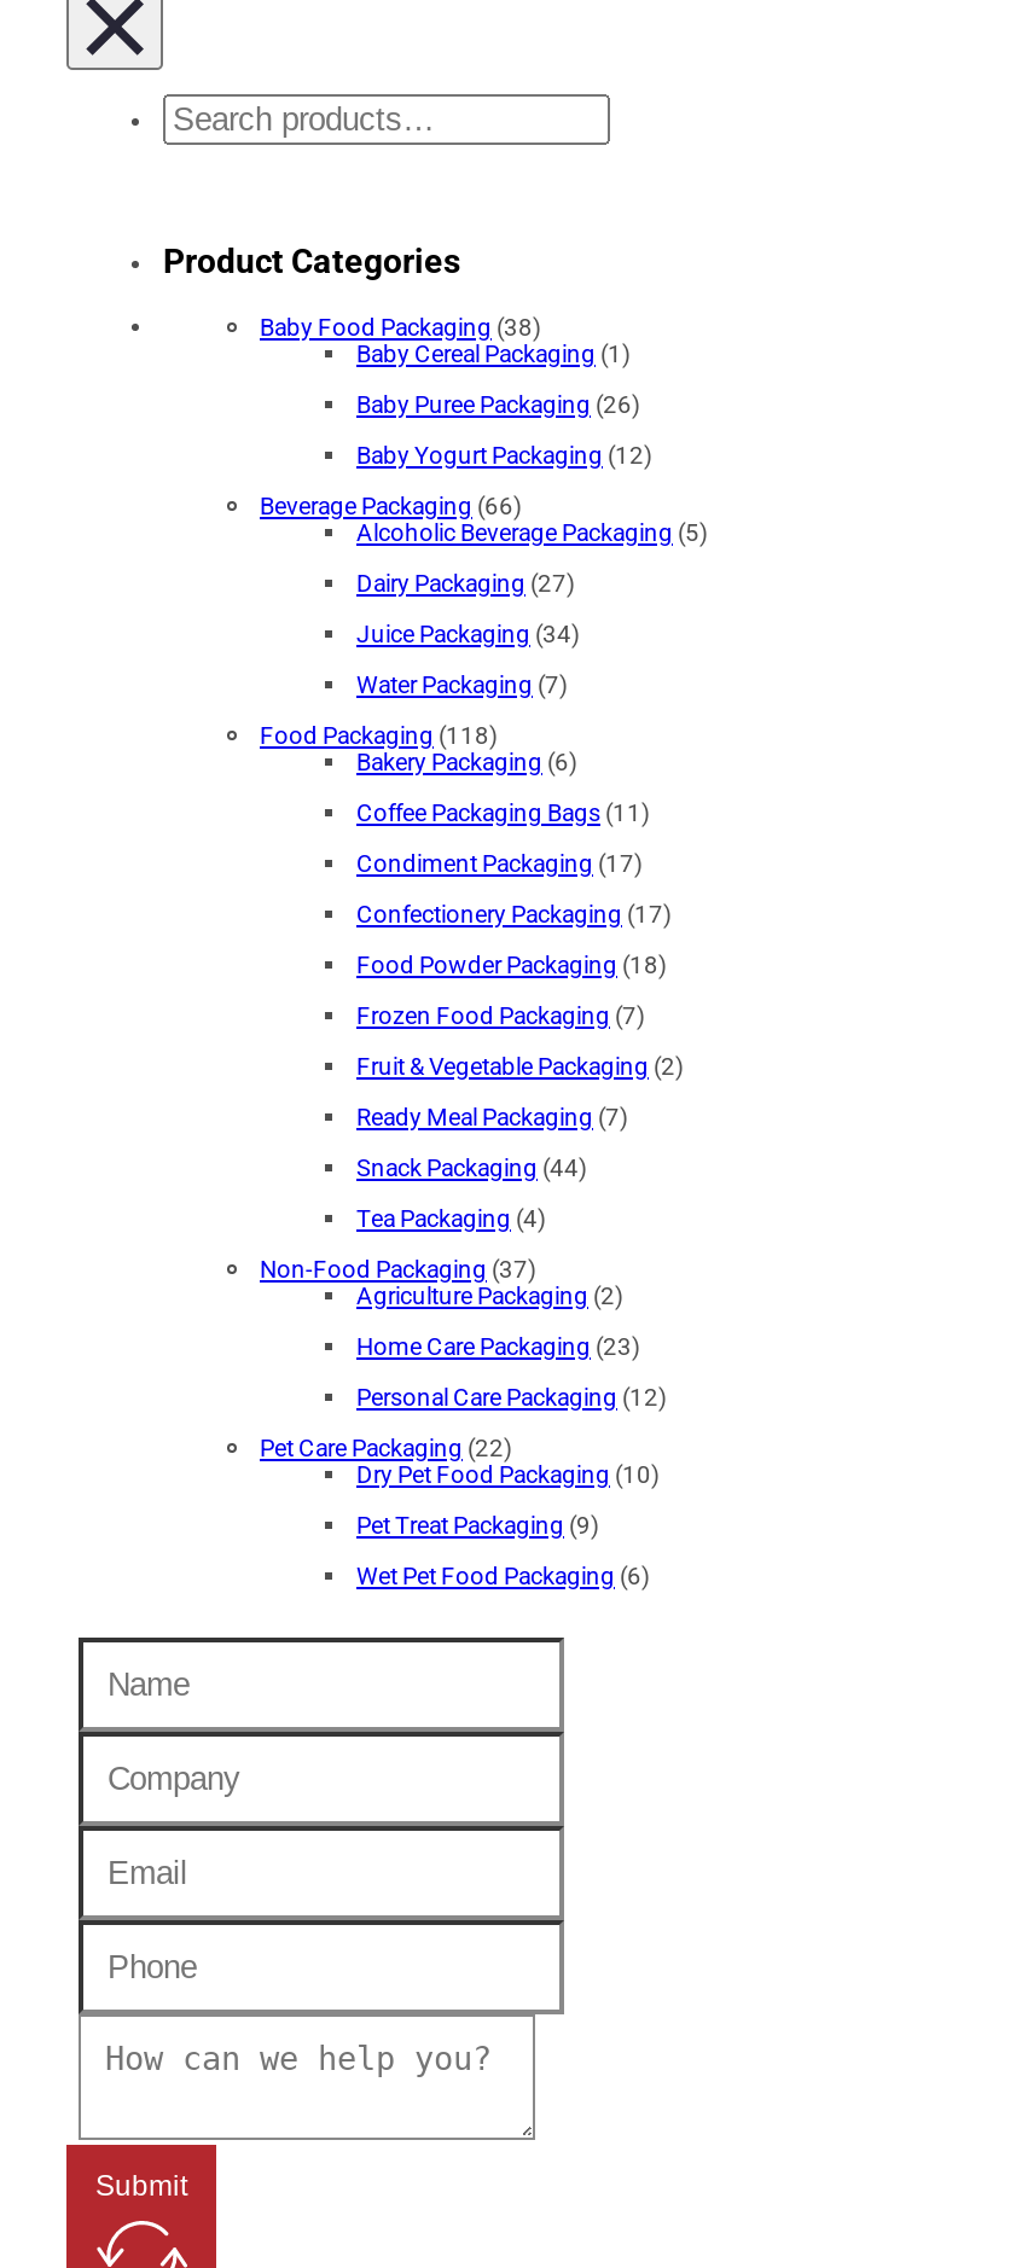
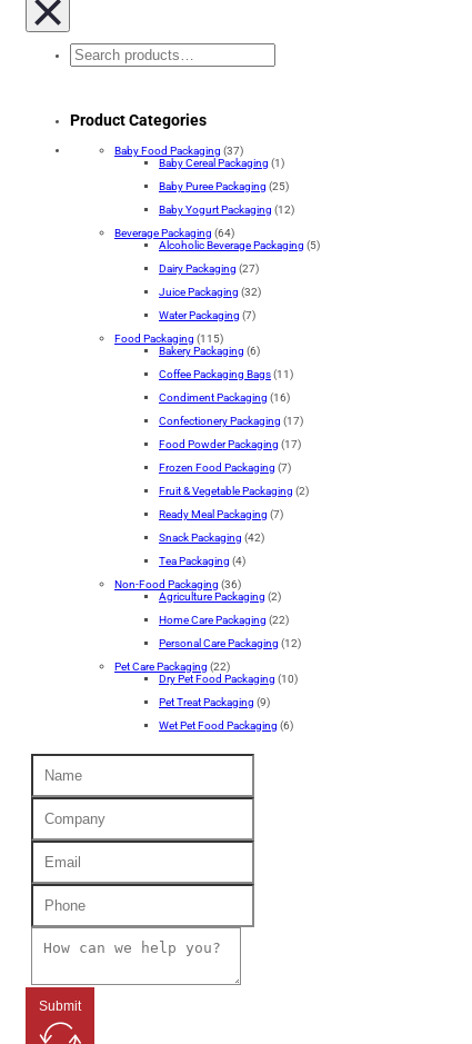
- Baby Food Packaging (38)
+ Baby Food Packaging (37)

- Baby Puree Packaging (26)
+ Baby Puree Packaging (25)

- Beverage Packaging (66)
+ Beverage Packaging (64)

- Juice Packaging (34)
+ Juice Packaging (32)

- Food Packaging (118)
+ Food Packaging (115)

- Condiment Packaging (17)
+ Condiment Packaging (16)

- Food Powder Packaging (18)
+ Food Powder Packaging (17)

- Snack Packaging (44)
+ Snack Packaging (42)

- Non-Food Packaging (37)
+ Non-Food Packaging (36)

- Home Care Packaging (23)
+ Home Care Packaging (22)
